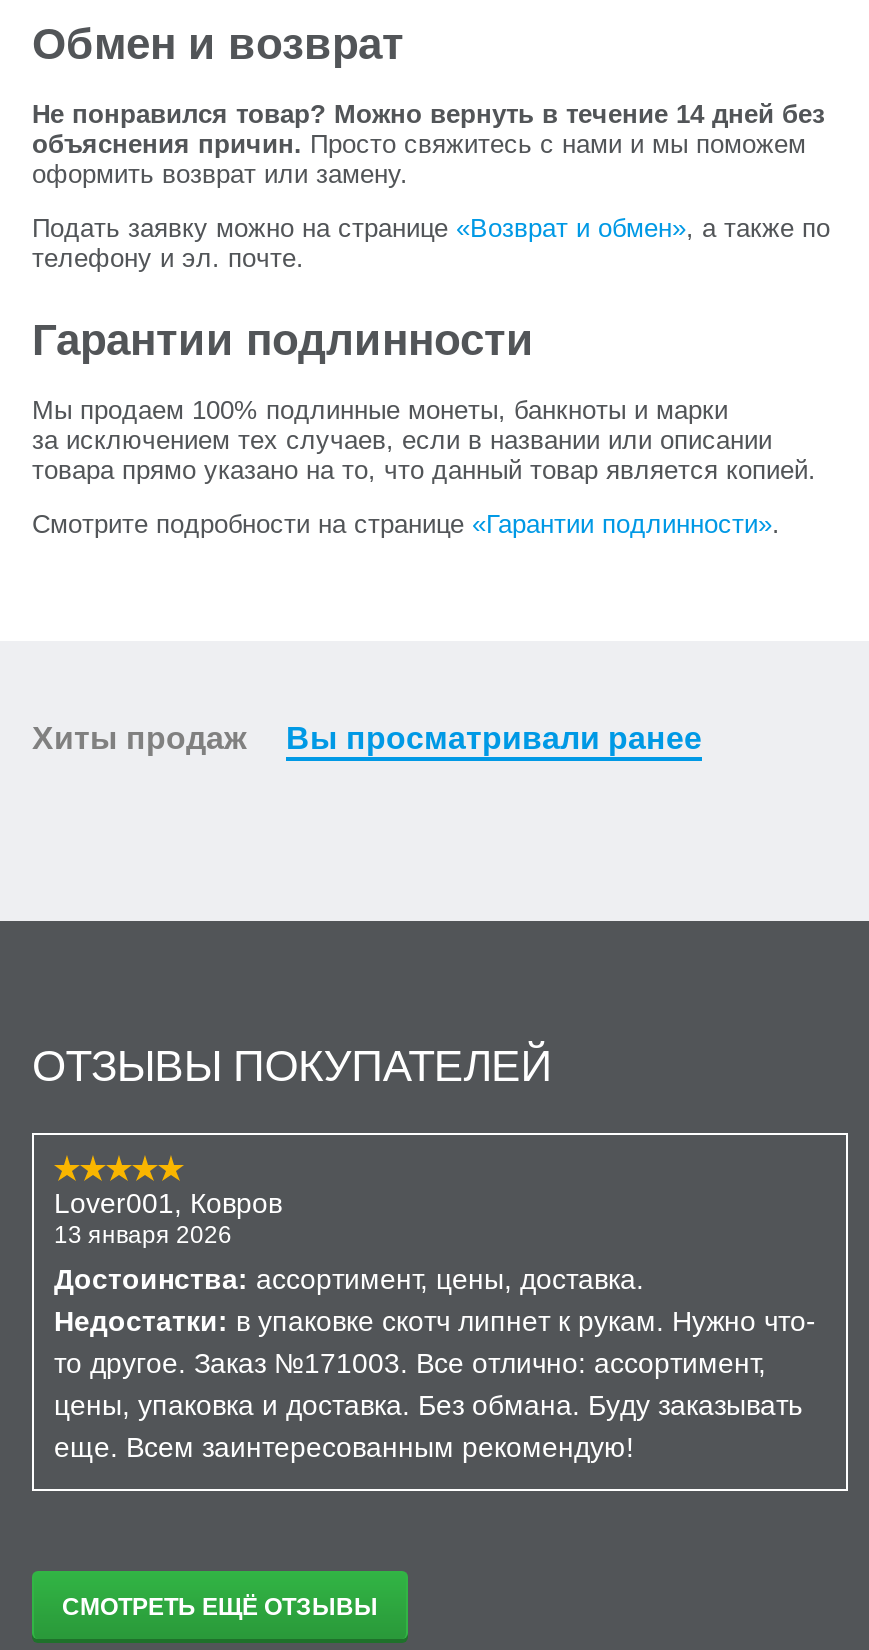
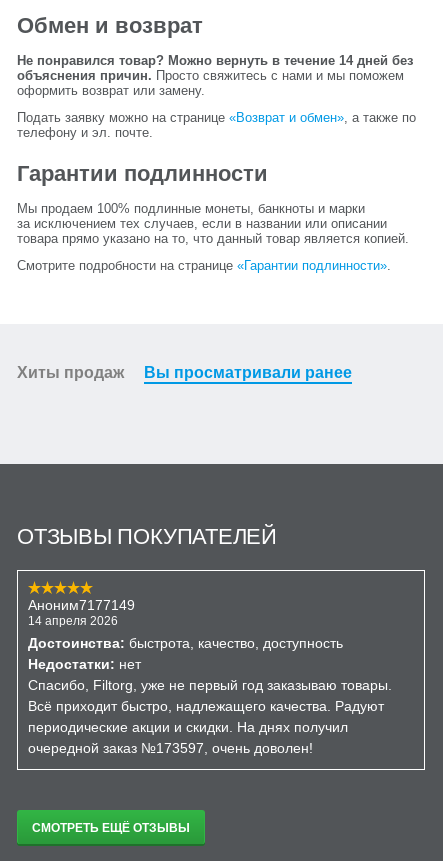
- Lover001, Ковров
- 13 января 2026
- Достоинства: ассортимент, цены, доставка.
- Недостатки: в упаковке скотч липнет к рукам. Нужно что-
- то другое. Заказ №171003. Все отлично: ассортимент,
- цены, упаковка и доставка. Без обмана. Буду заказывать
- еще. Всем заинтересованным рекомендую!
+ Аноним7177149
+ 14 апреля 2026
+ Достоинства: быстрота, качество, доступность
+ Недостатки: нет
+ Спасибо, Filtorg, уже не первый год заказываю товары.
+ Всё приходит быстро, надлежащего качества. Радуют
+ периодические акции и скидки. На днях получил
+ очередной заказ №173597, очень доволен!
